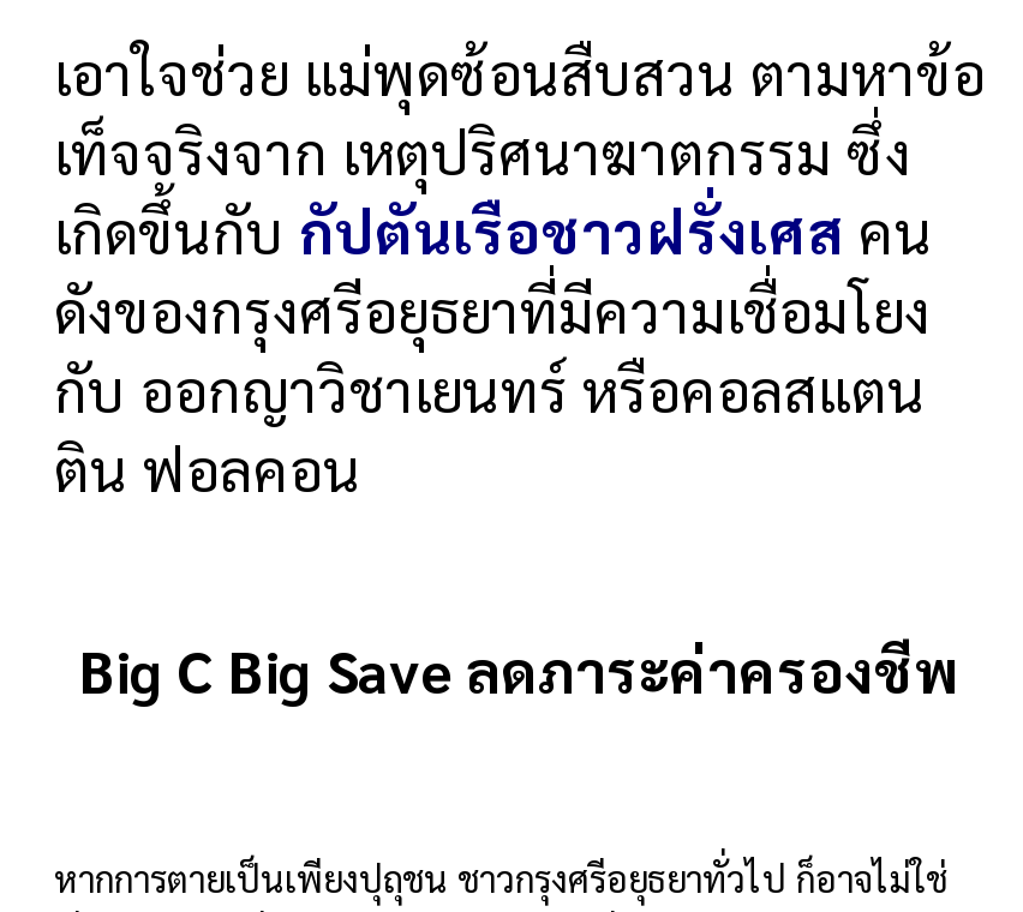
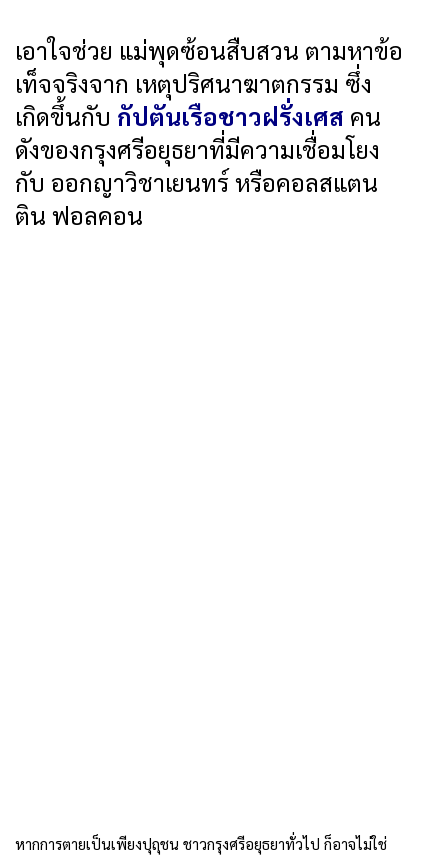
- Big C Big Save ลดภาระค่าครองชีพ
